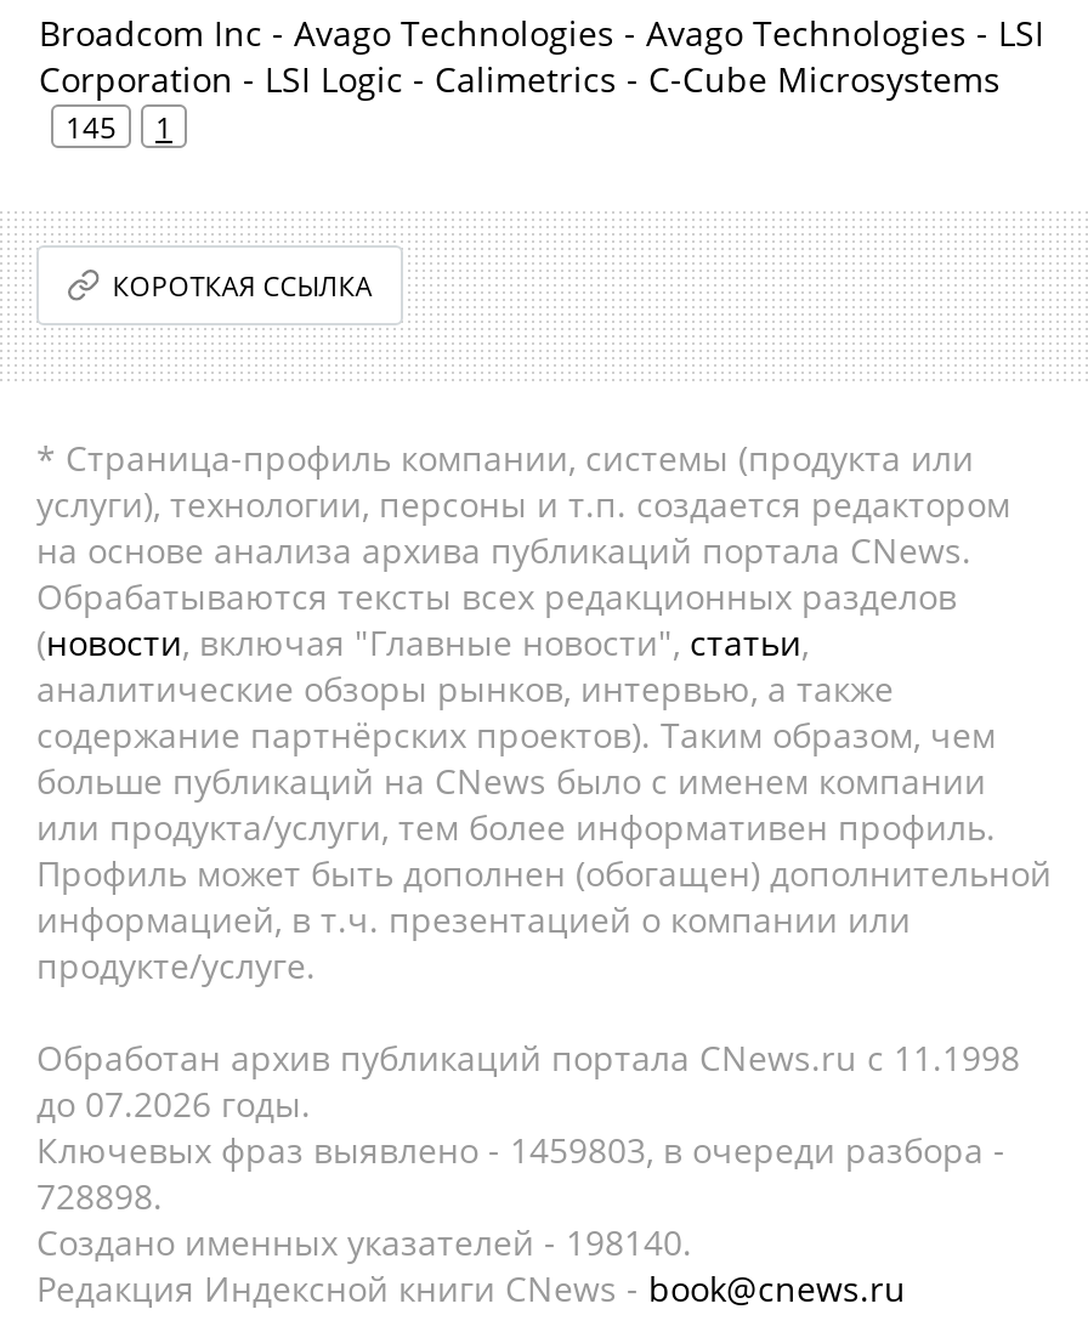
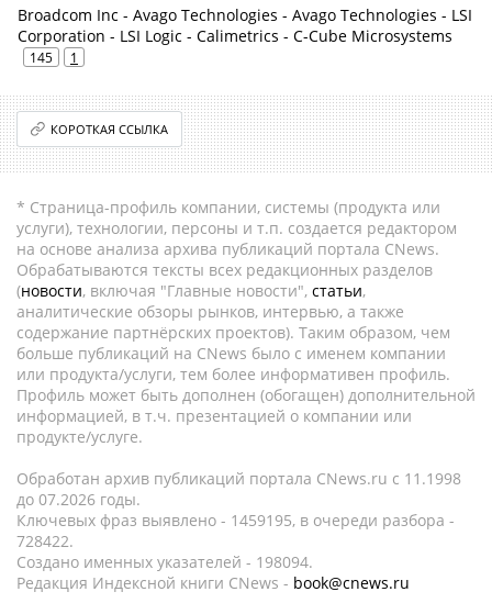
- Ключевых фраз выявлено - 1459803, в очереди разбора -
+ Ключевых фраз выявлено - 1459195, в очереди разбора -

- 728898.
+ 728422.

- Создано именных указателей - 198140.
+ Создано именных указателей - 198094.
